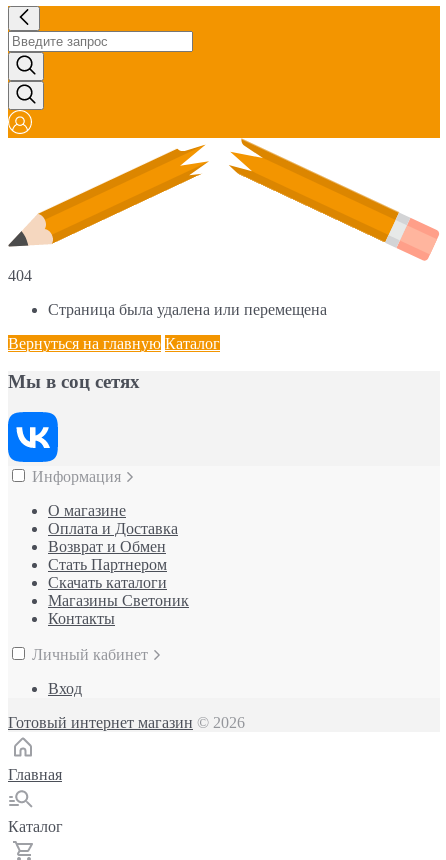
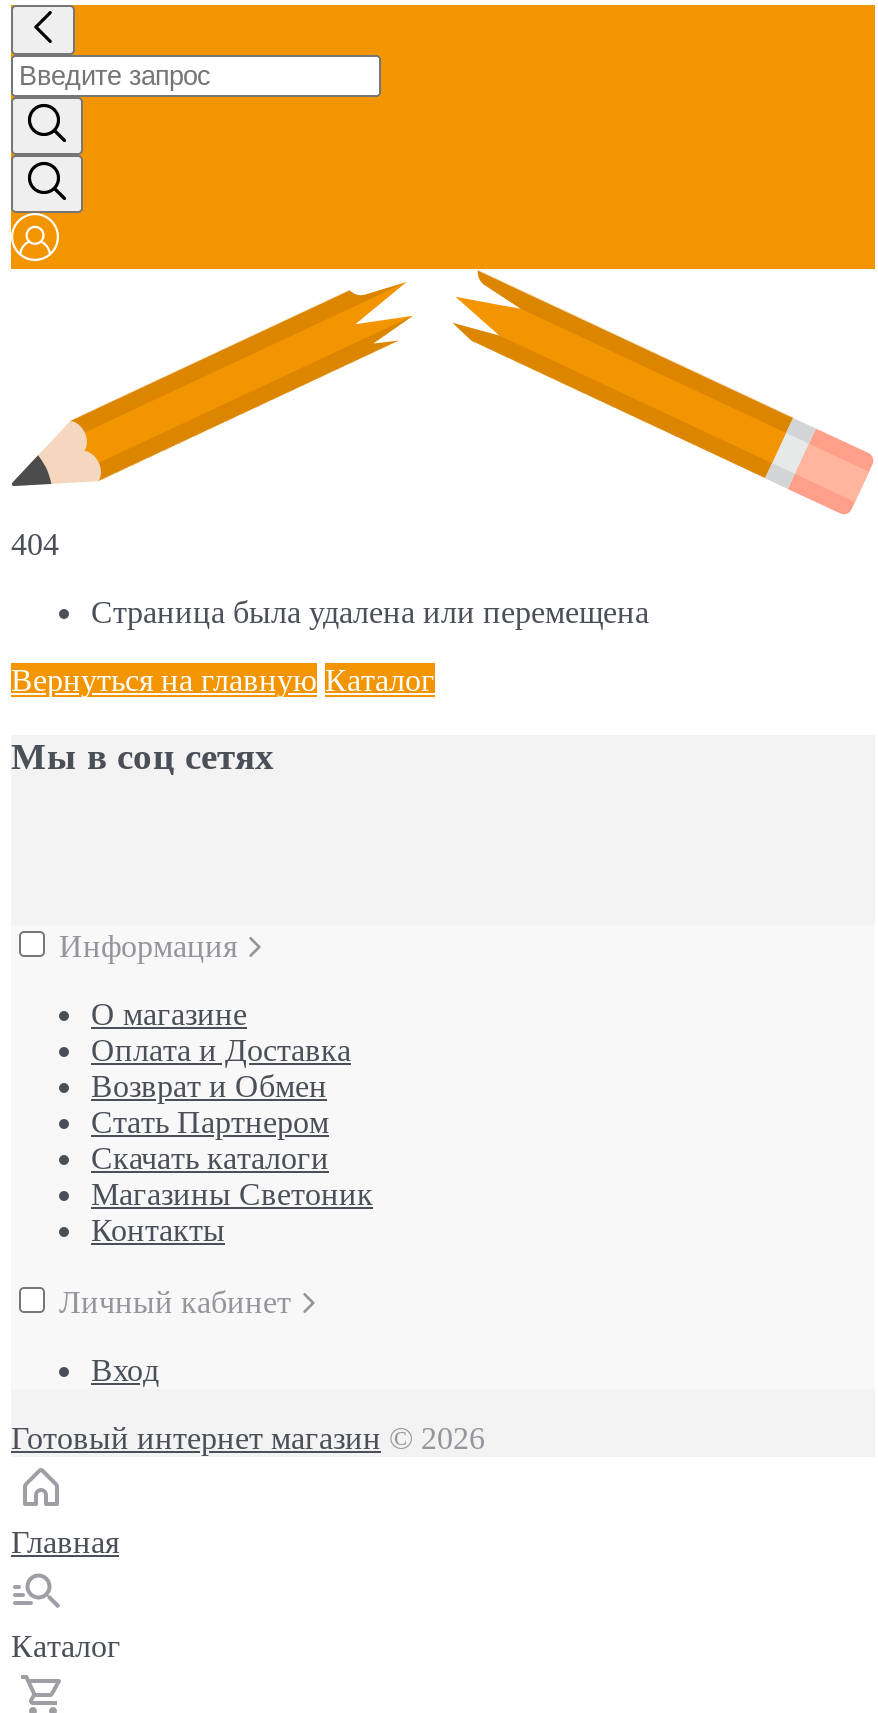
- [image]
